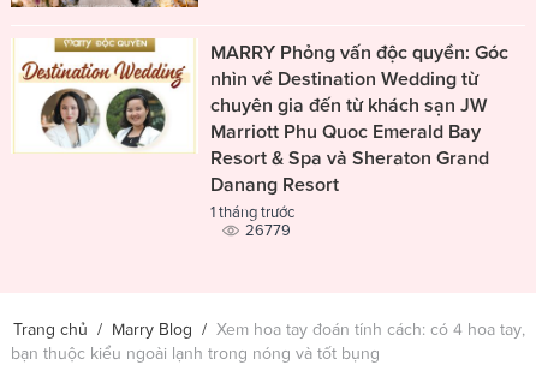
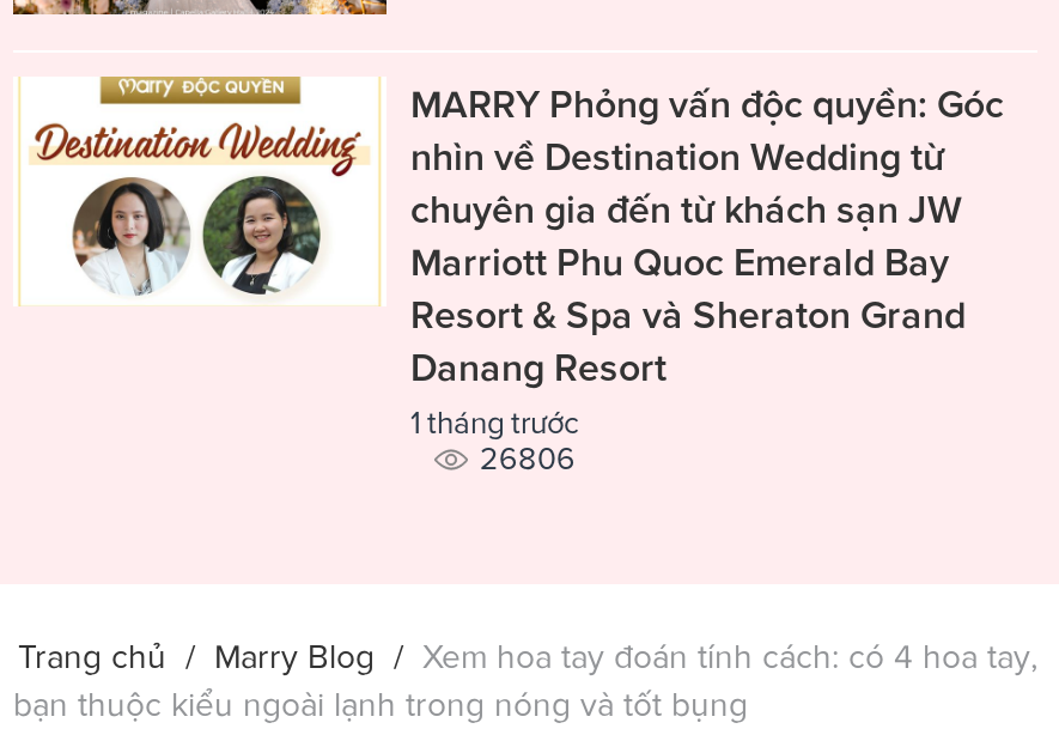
- 26779
+ 26806
